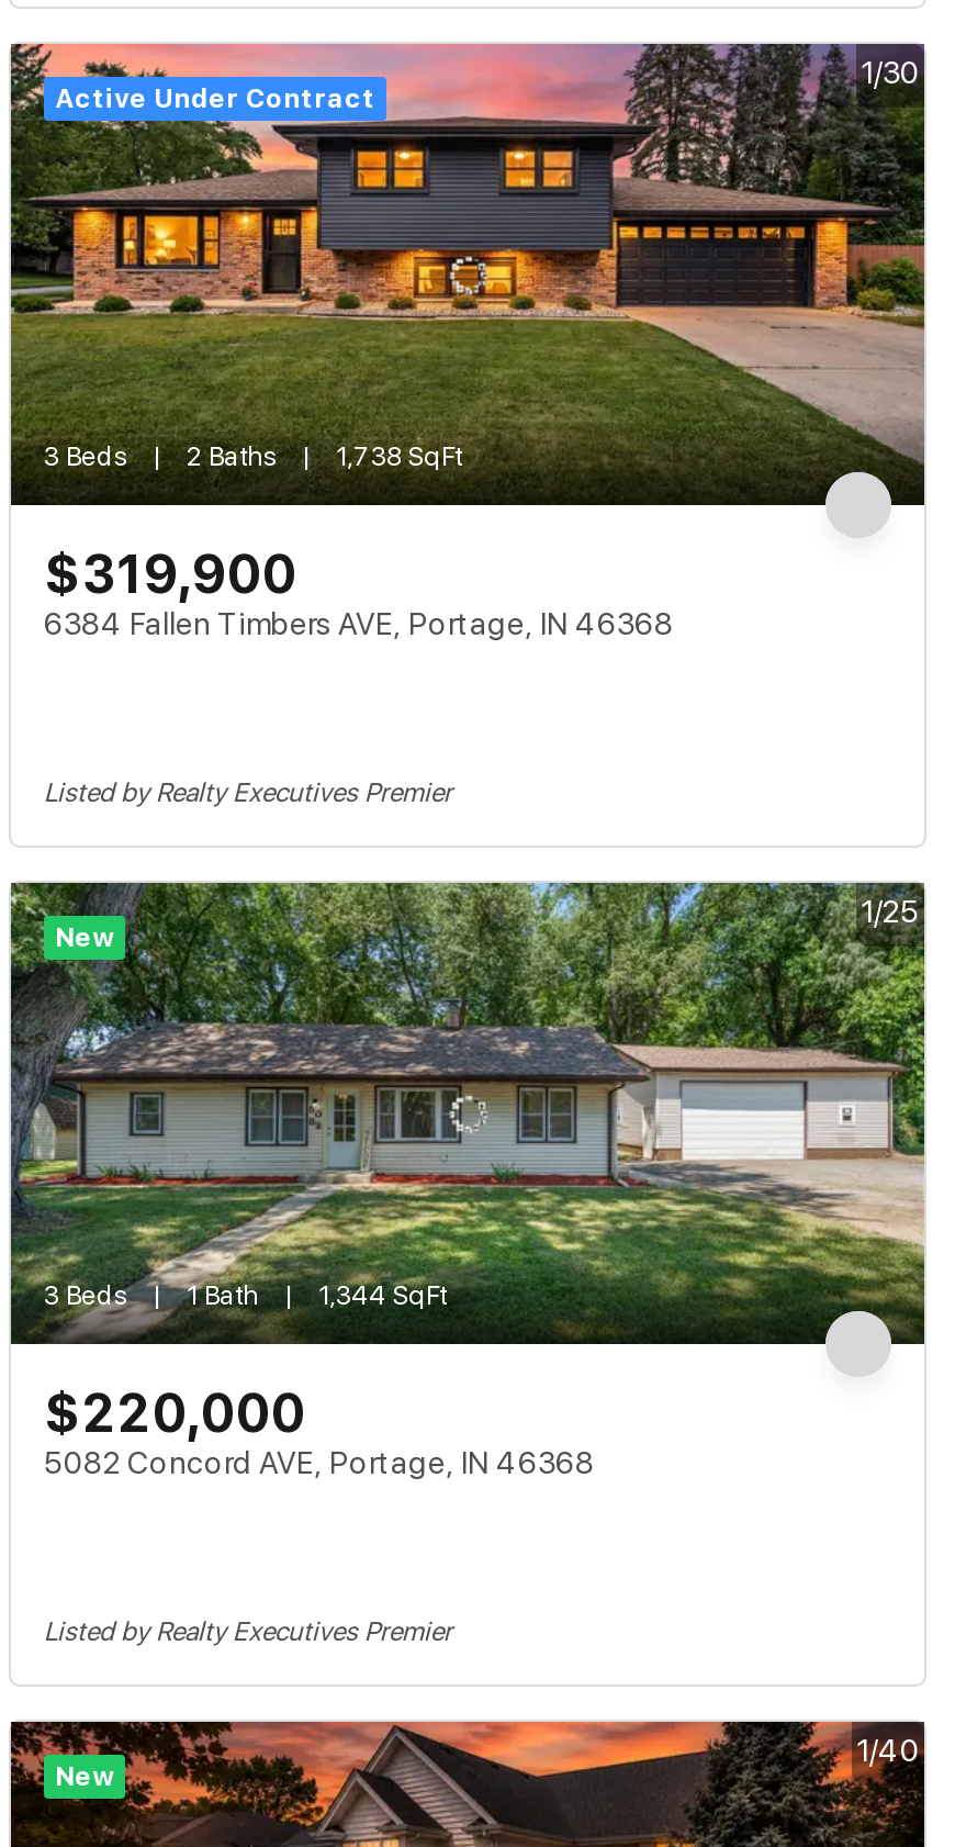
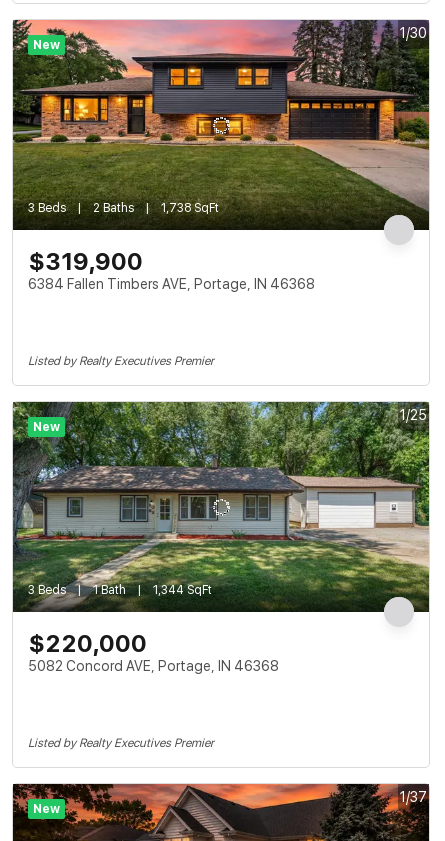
- Active Under Contract
+ New

- 1/40
+ 1/37
